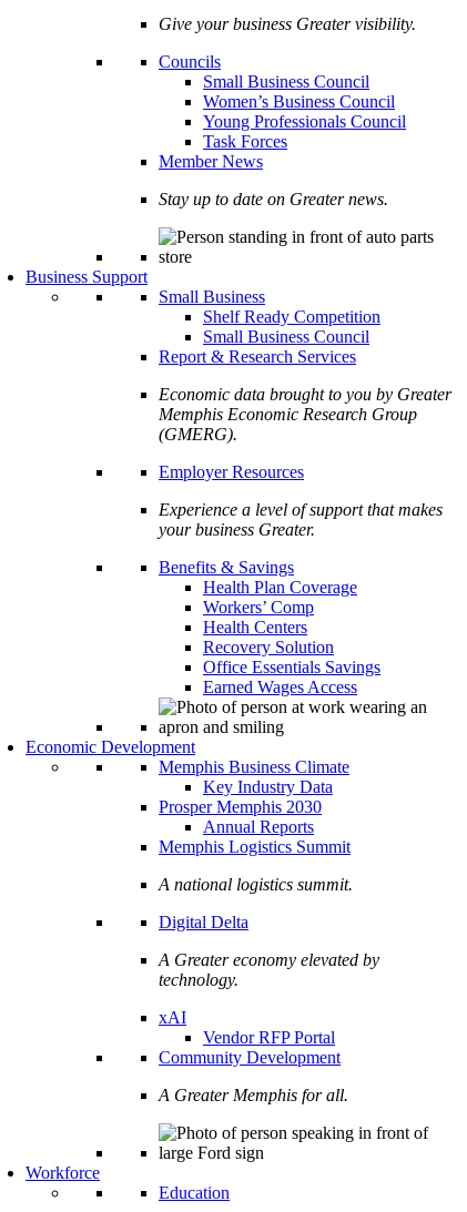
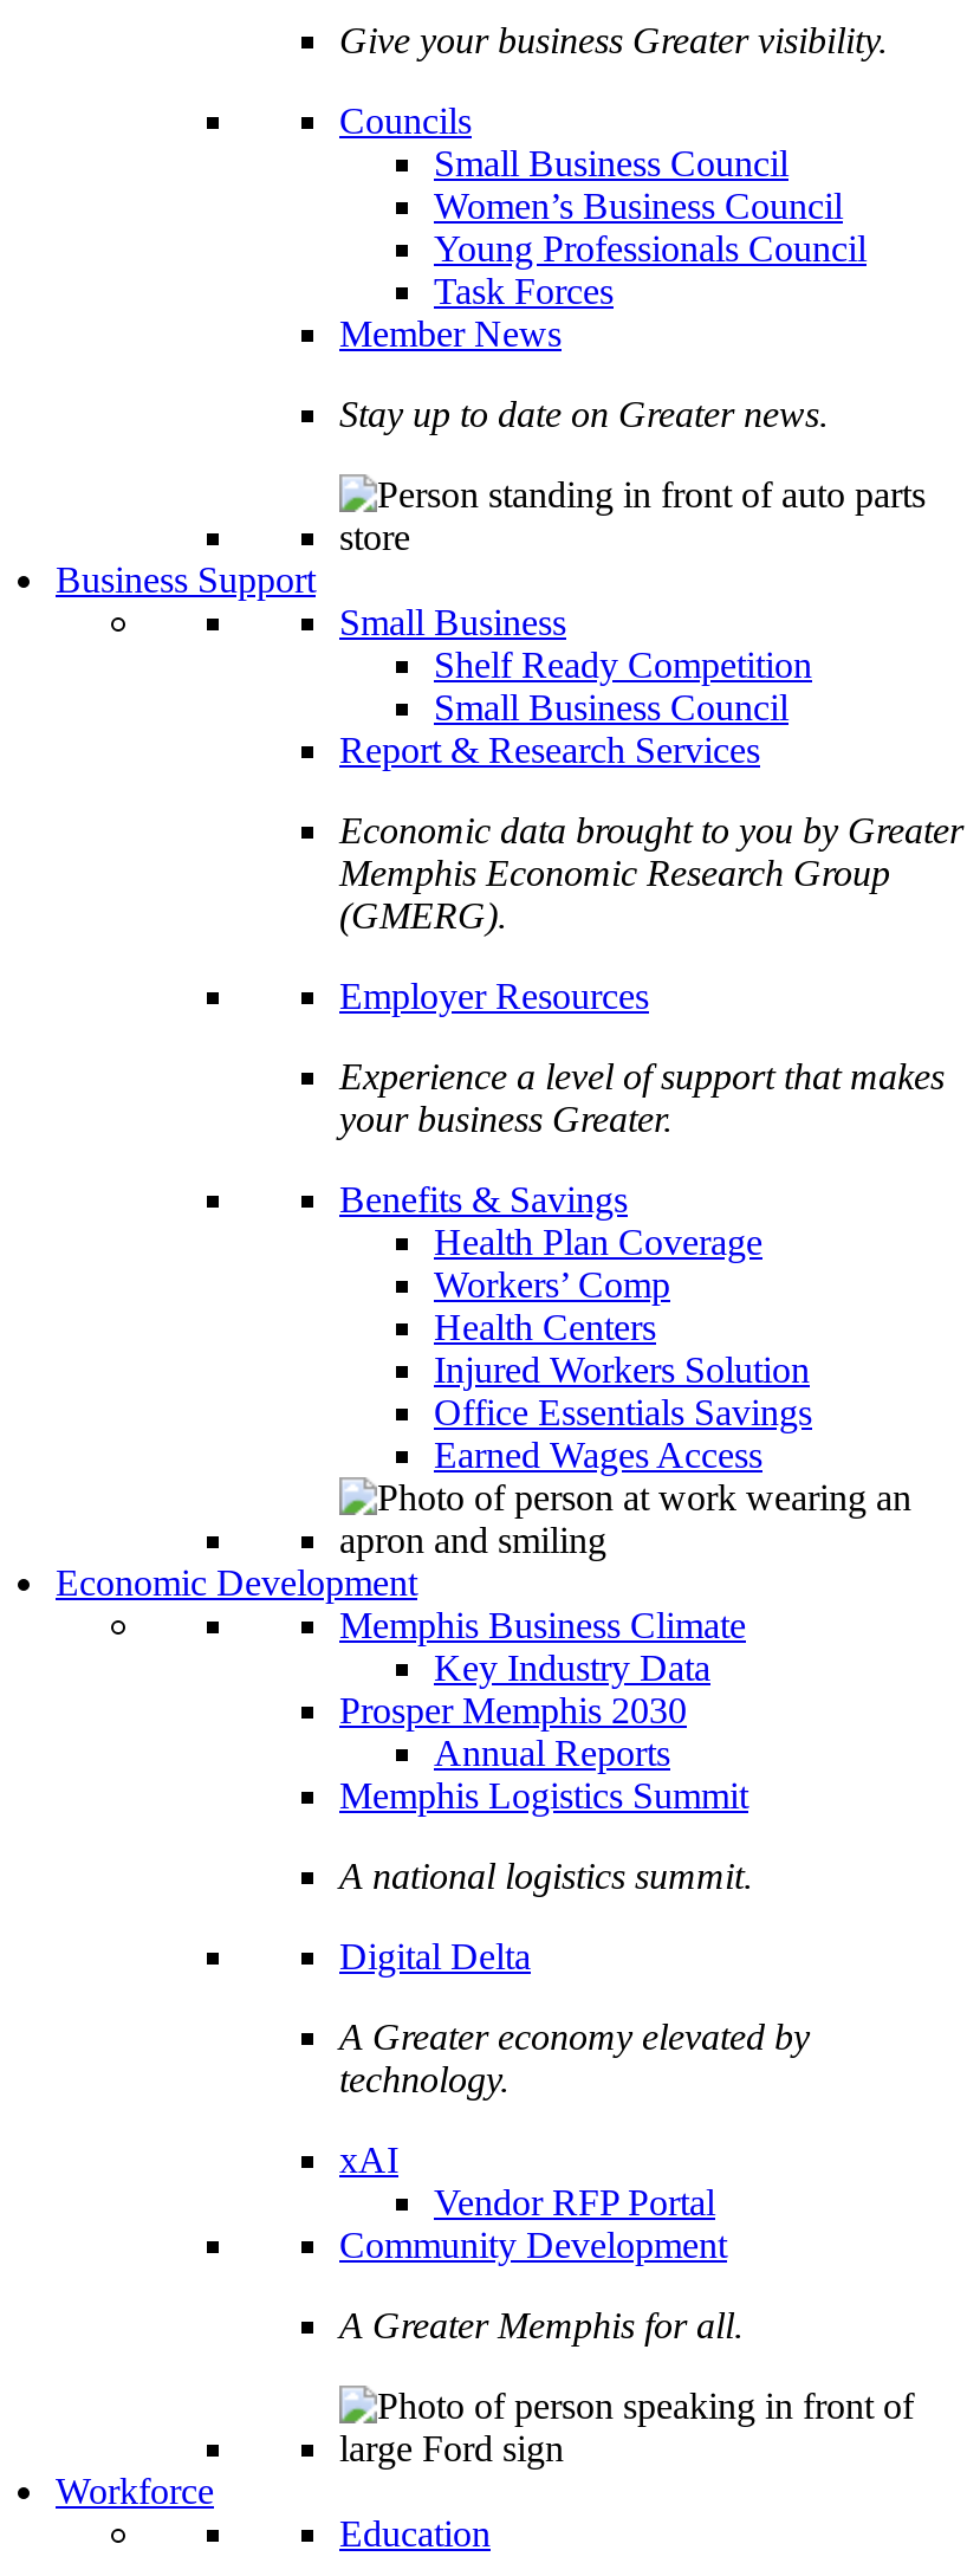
- Recovery Solution
+ Injured Workers Solution
